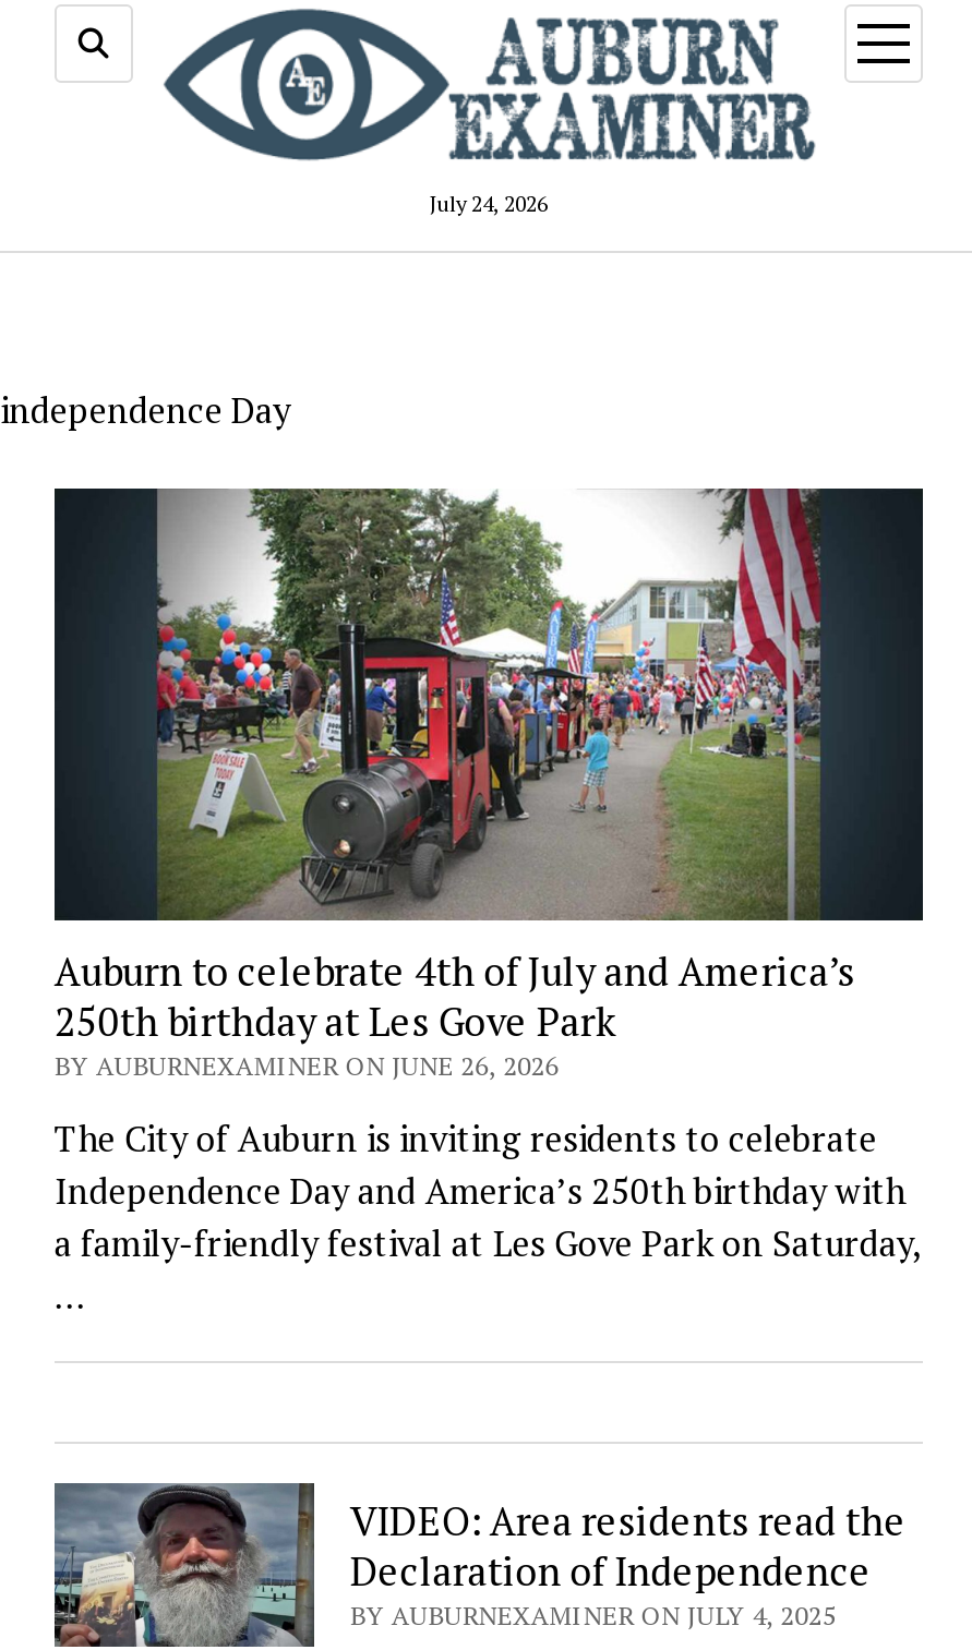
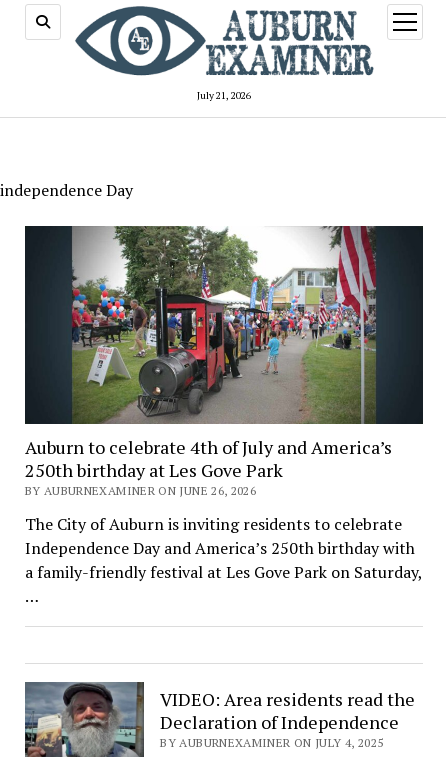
- July 24, 2026
+ July 21, 2026
